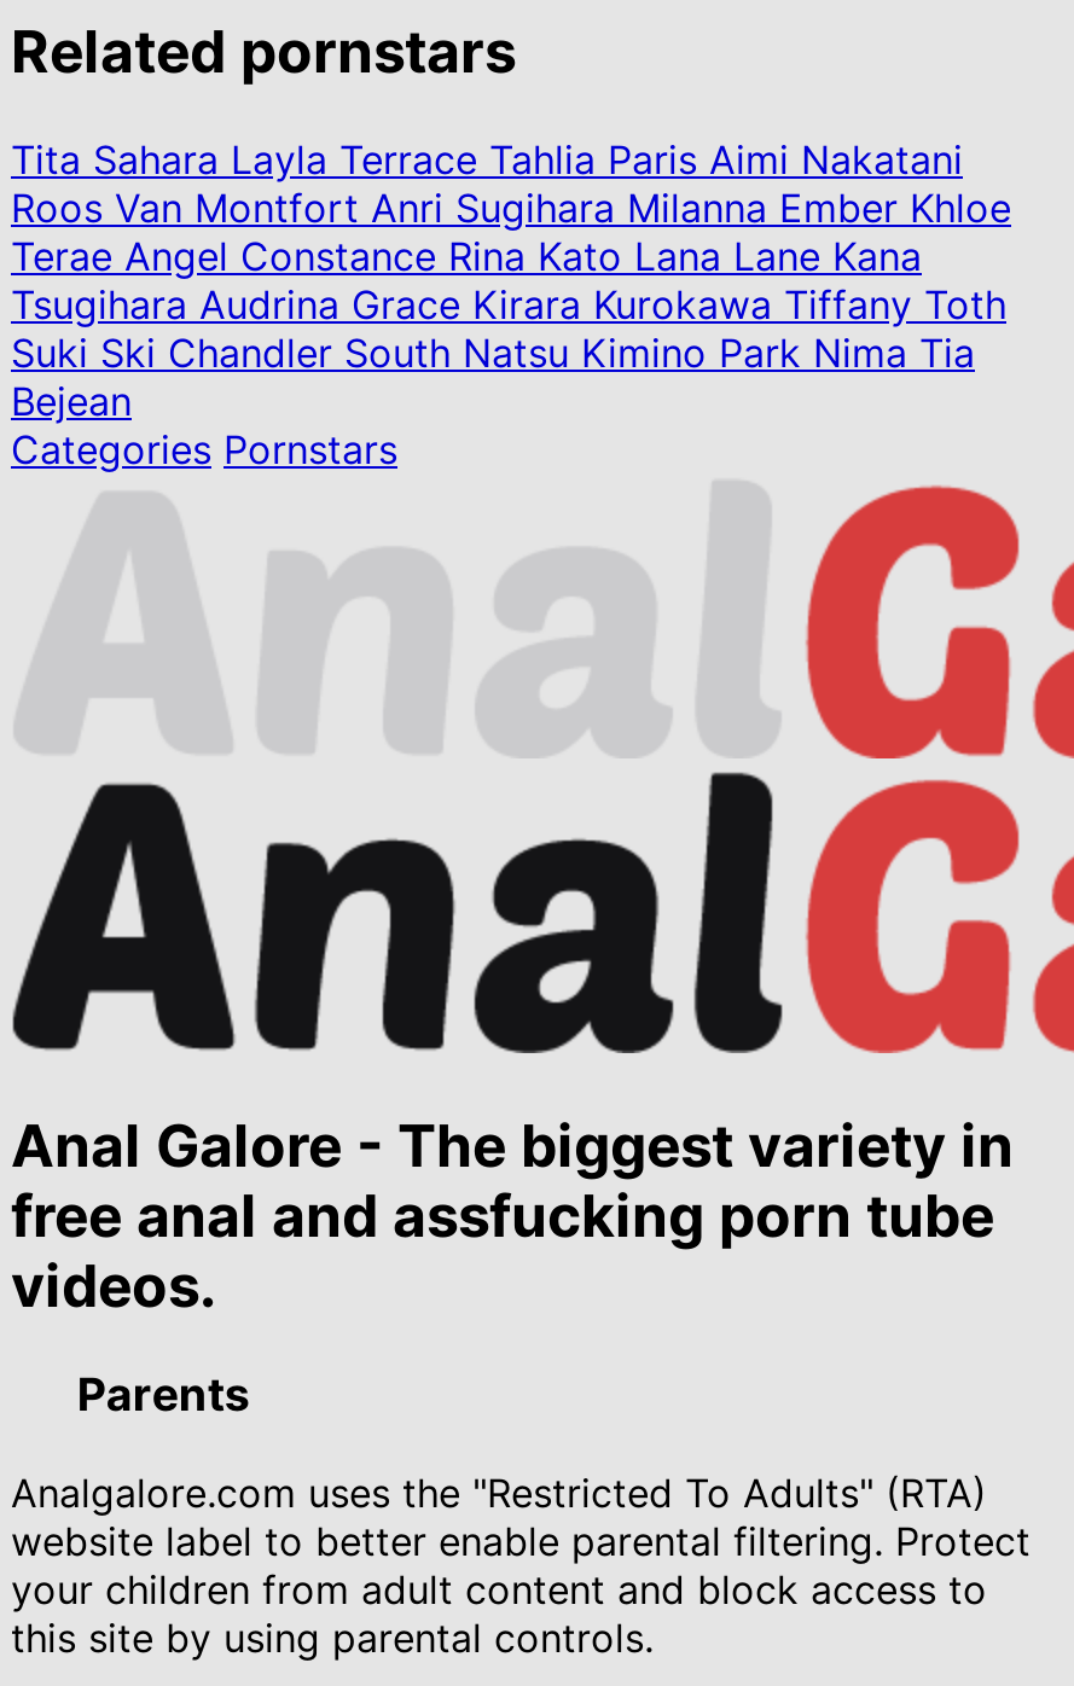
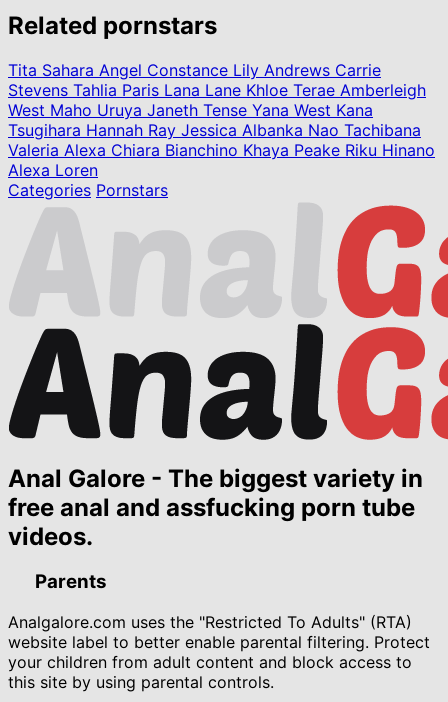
- Tita Sahara Layla Terrace Tahlia Paris Aimi Nakatani
- Roos Van Montfort Anri Sugihara Milanna Ember Khloe
- Terae Angel Constance Rina Kato Lana Lane Kana
- Tsugihara Audrina Grace Kirara Kurokawa Tiffany Toth
- Suki Ski Chandler South Natsu Kimino Park Nima Tia
- Bejean
+ Tita Sahara Angel Constance Lily Andrews Carrie
+ Stevens Tahlia Paris Lana Lane Khloe Terae Amberleigh
+ West Maho Uruya Janeth Tense Yana West Kana
+ Tsugihara Hannah Ray Jessica Albanka Nao Tachibana
+ Valeria Alexa Chiara Bianchino Khaya Peake Riku Hinano
+ Alexa Loren
